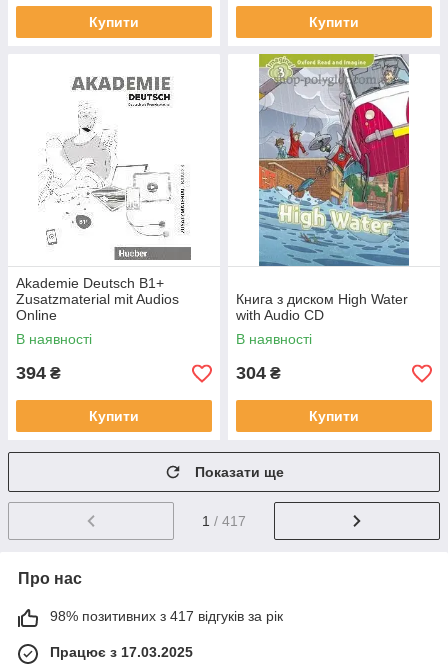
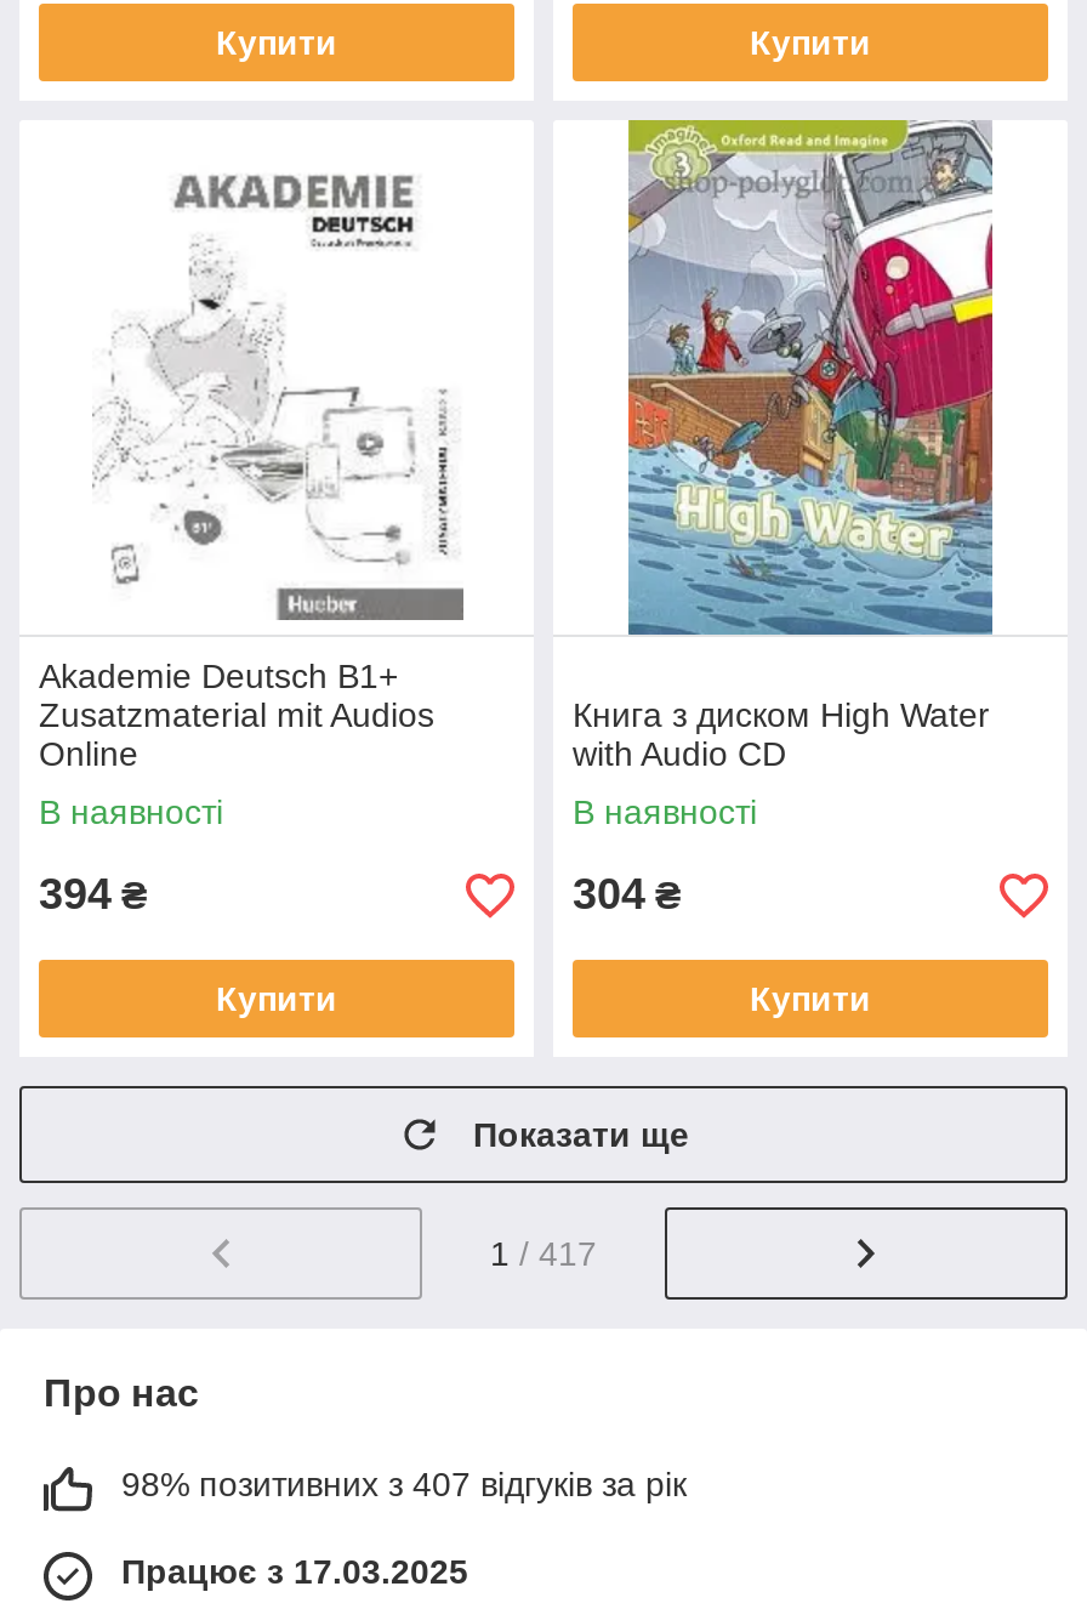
- 98% позитивних з 417 відгуків за рік
+ 98% позитивних з 407 відгуків за рік
